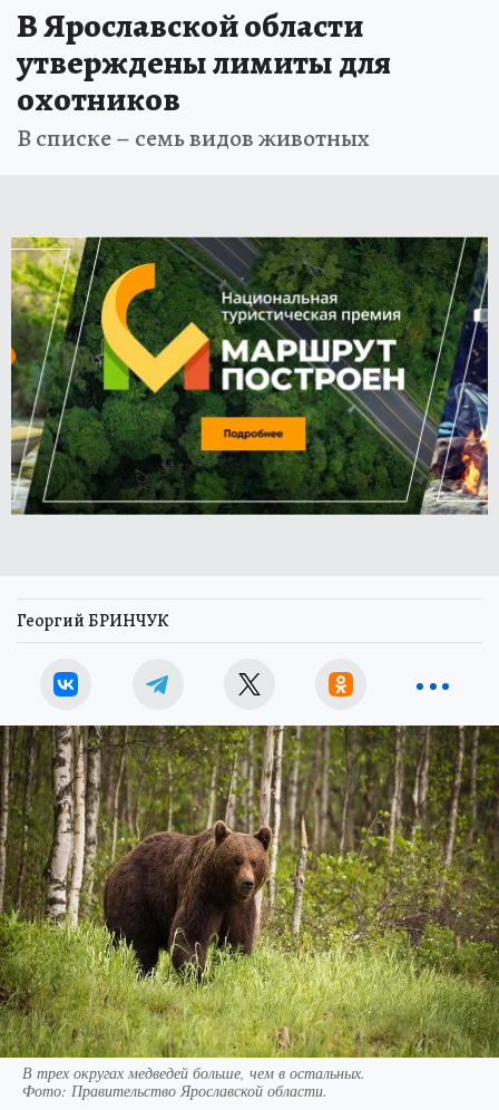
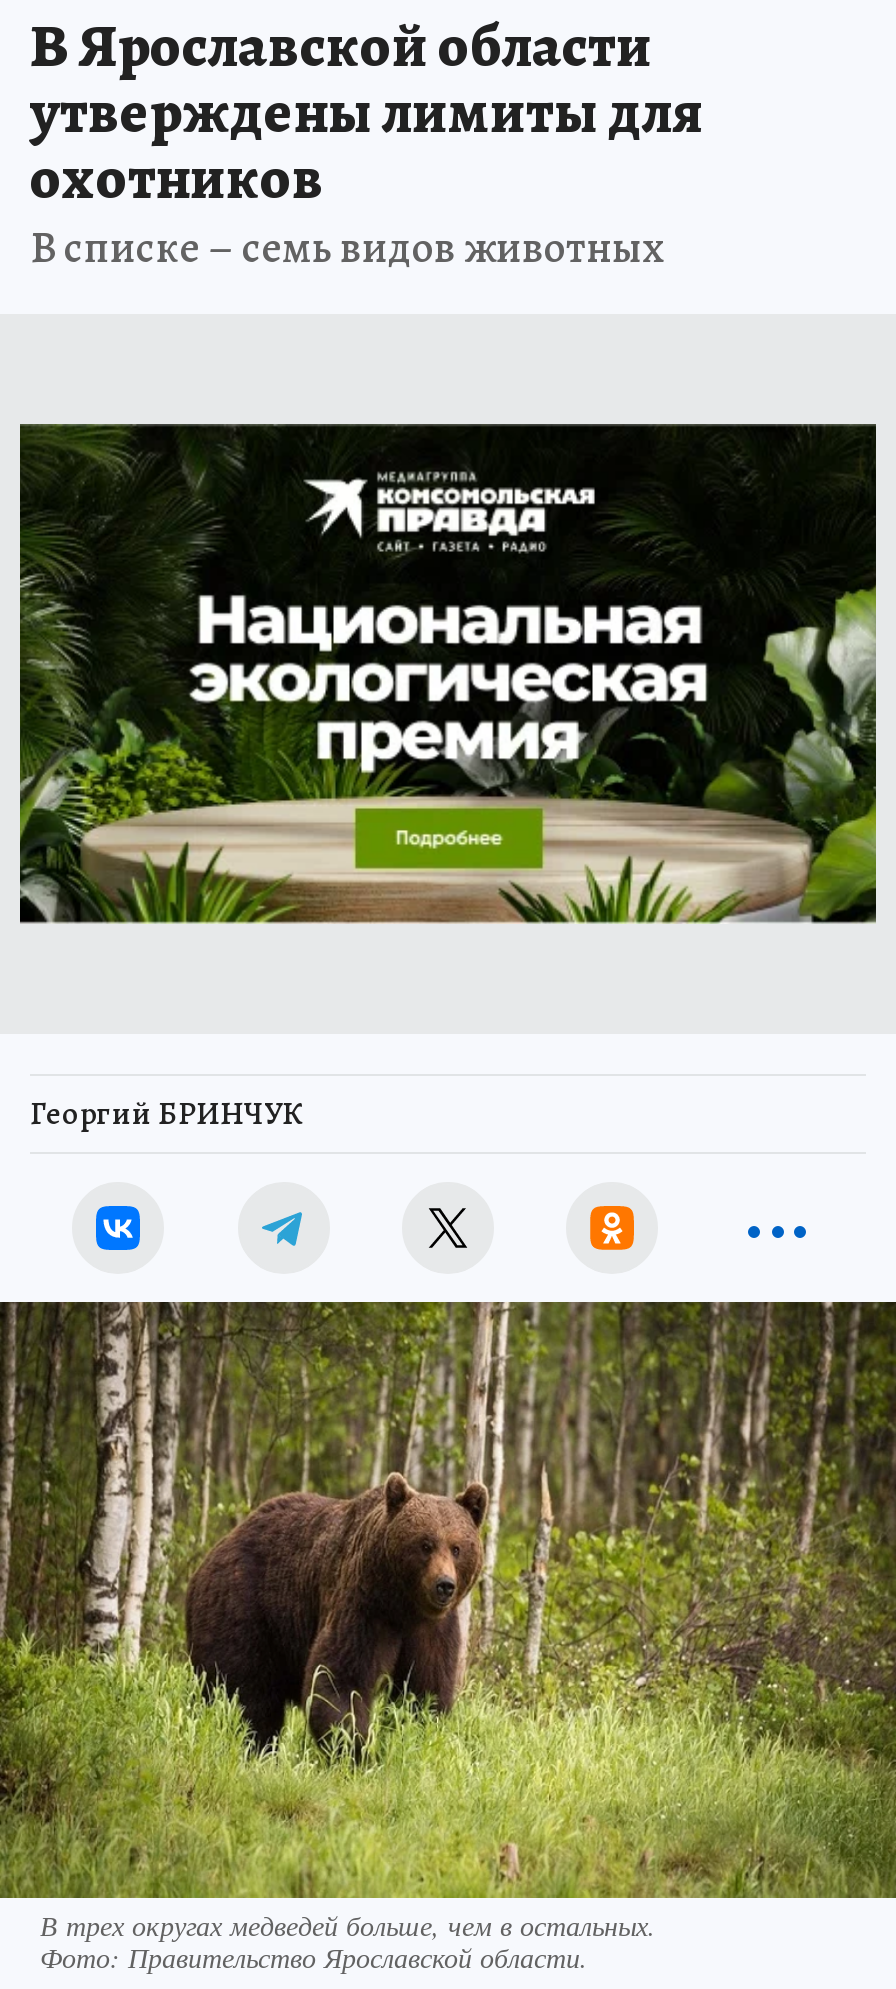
- [image]
+ [image]
